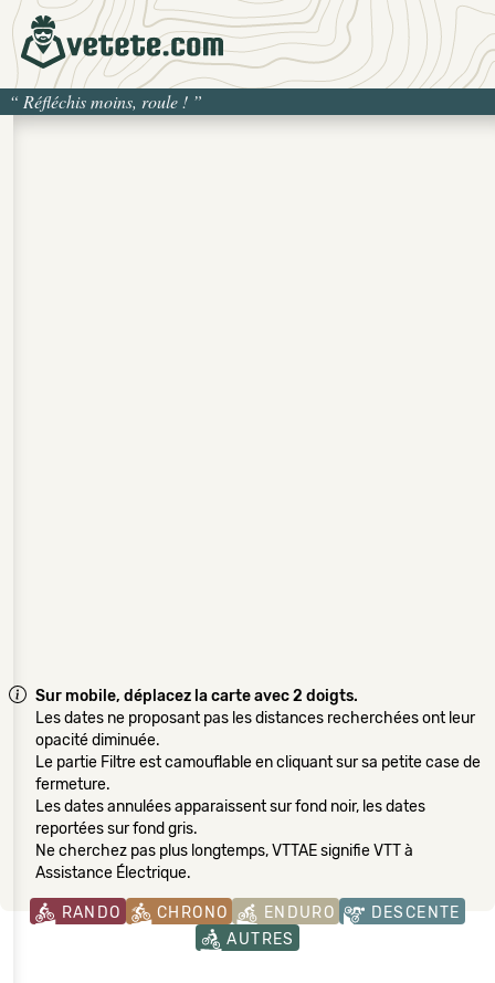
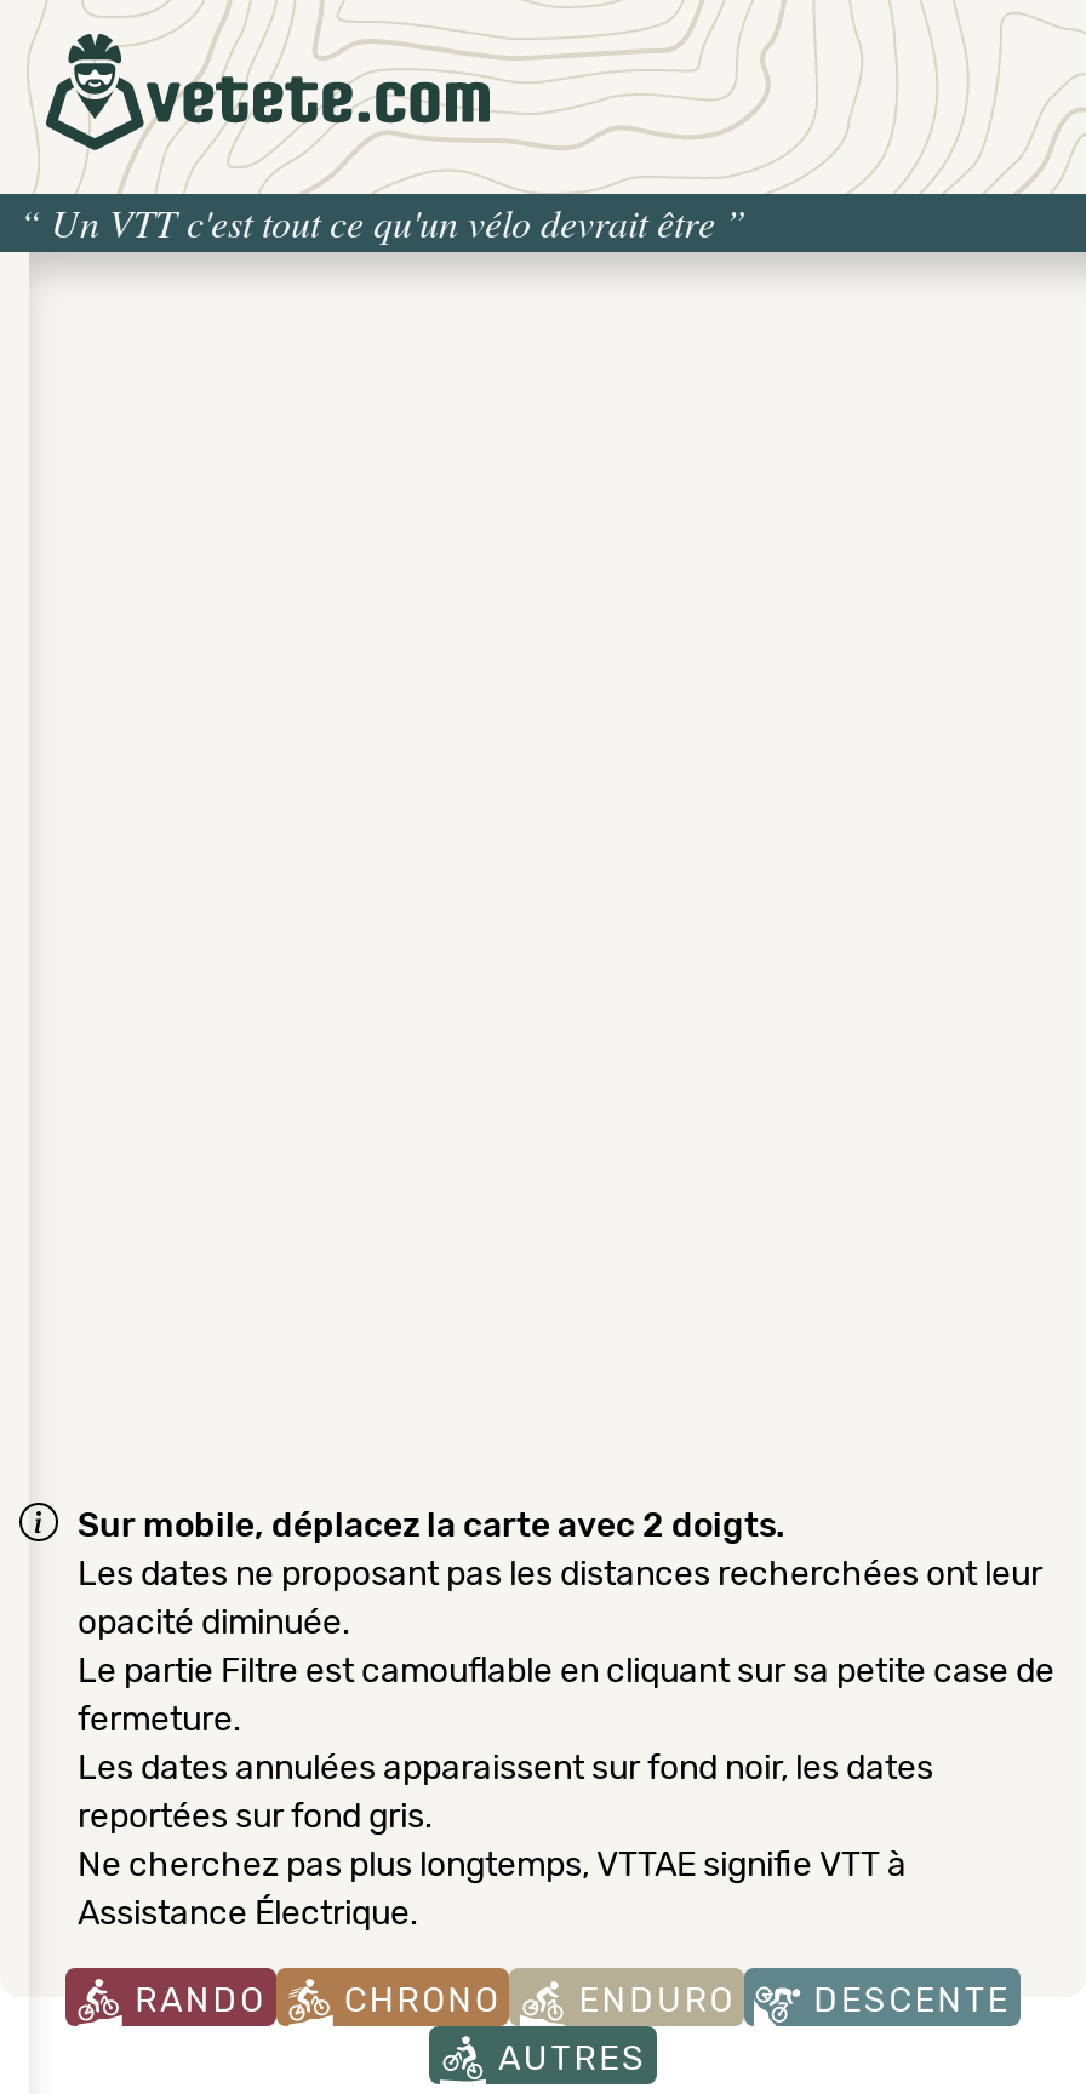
- “Réfléchis moins, roule !”
+ “Un VTT c'est tout ce qu'un vélo devrait être”
